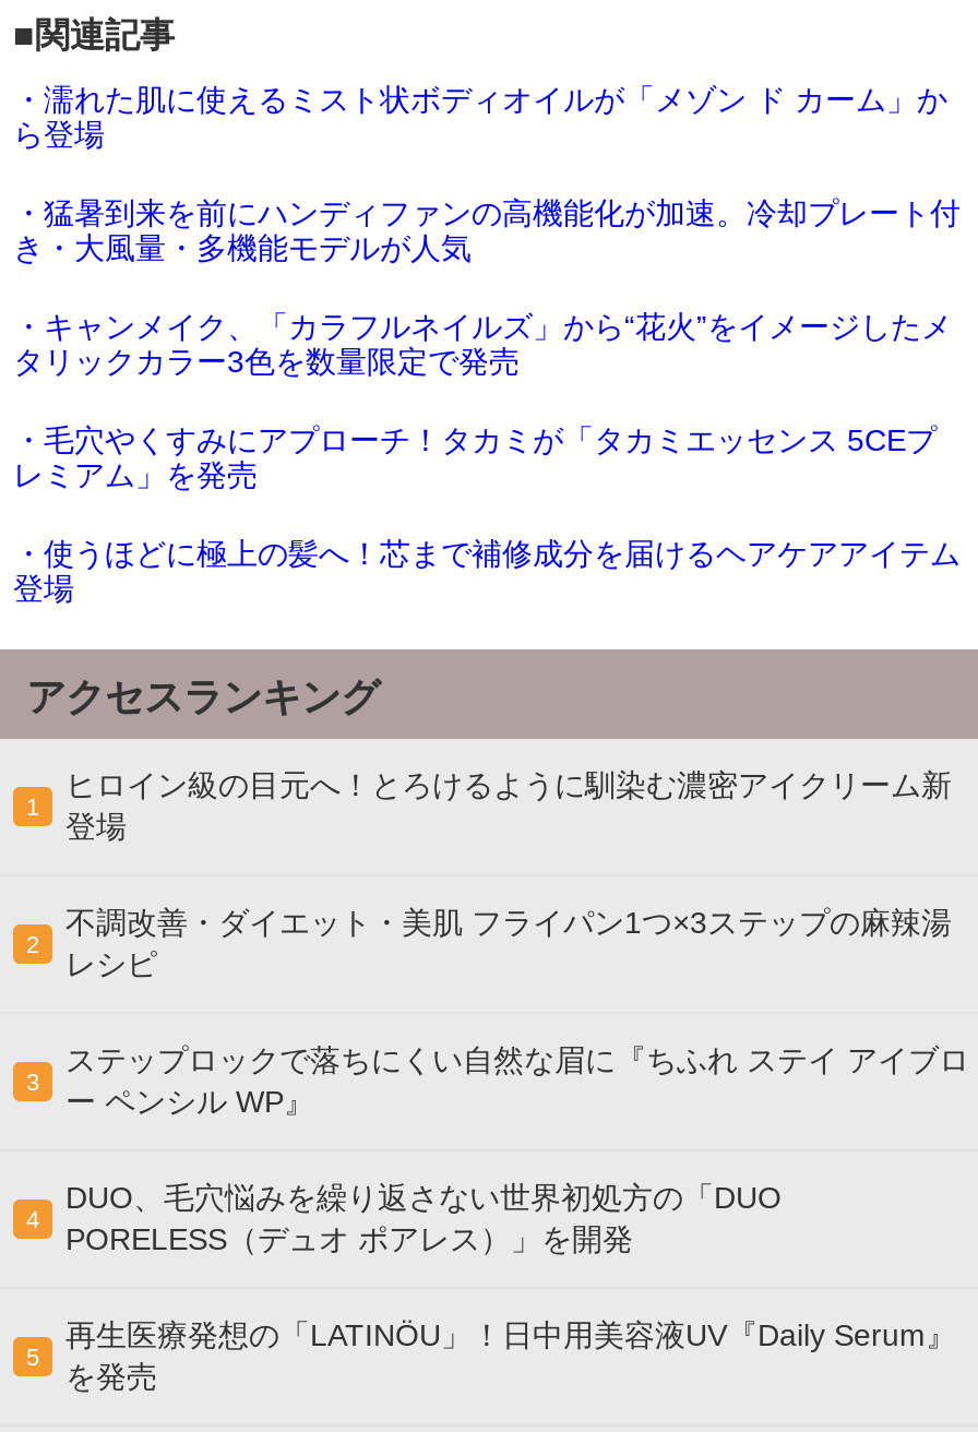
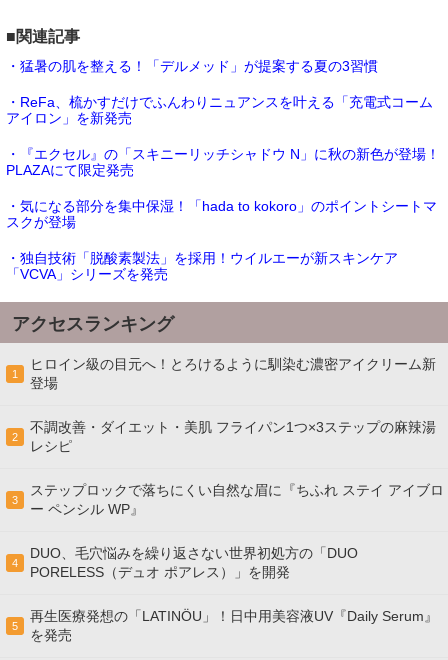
- ・濡れた肌に使えるミスト状ボディオイルが「メゾン ド カーム」か
- ら登場
+ ・猛暑の肌を整える！「デルメッド」が提案する夏の3習慣

- ・猛暑到来を前にハンディファンの高機能化が加速。冷却プレート付
- き・大風量・多機能モデルが人気
+ ・ReFa、梳かすだけでふんわりニュアンスを叶える「充電式コーム
+ アイロン」を新発売

- ・キャンメイク、「カラフルネイルズ」から“花火”をイメージしたメ
- タリックカラー3色を数量限定で発売
+ ・『エクセル』の「スキニーリッチシャドウ N」に秋の新色が登場！
+ PLAZAにて限定発売

- ・毛穴やくすみにアプローチ！タカミが「タカミエッセンス 5CEプ
- レミアム」を発売
+ ・気になる部分を集中保湿！「hada to kokoro」のポイントシートマ
+ スクが登場

- ・使うほどに極上の髪へ！芯まで補修成分を届けるヘアケアアイテム
- 登場
+ ・独自技術「脱酸素製法」を採用！ウイルエーが新スキンケア
+ 「VCVA」シリーズを発売
